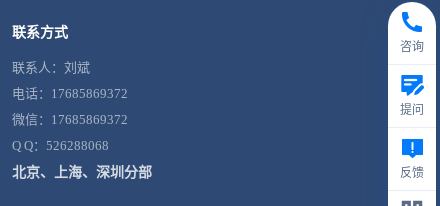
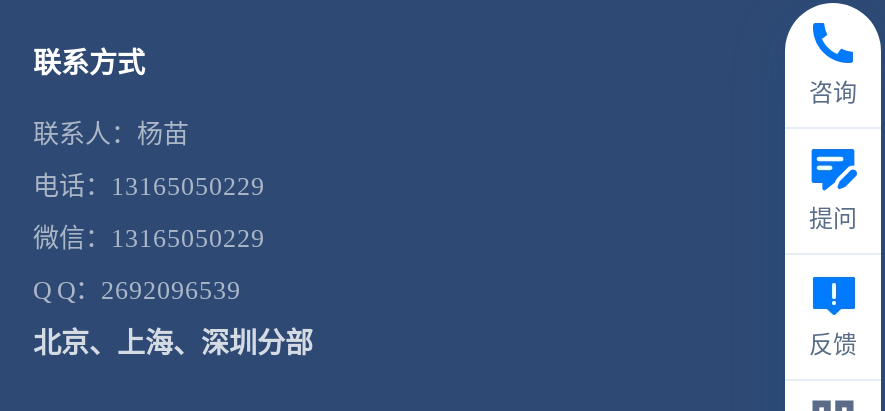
- 联系人：刘斌
+ 联系人：杨苗

- 电话：17685869372
+ 电话：13165050229

- 微信：17685869372
+ 微信：13165050229

- Q Q：526288068
+ Q Q：2692096539
